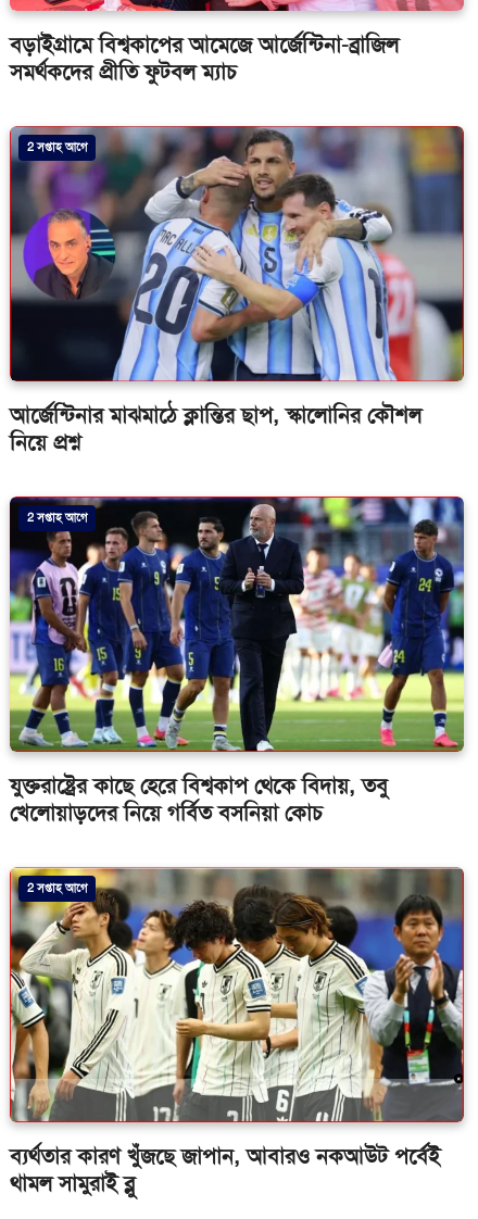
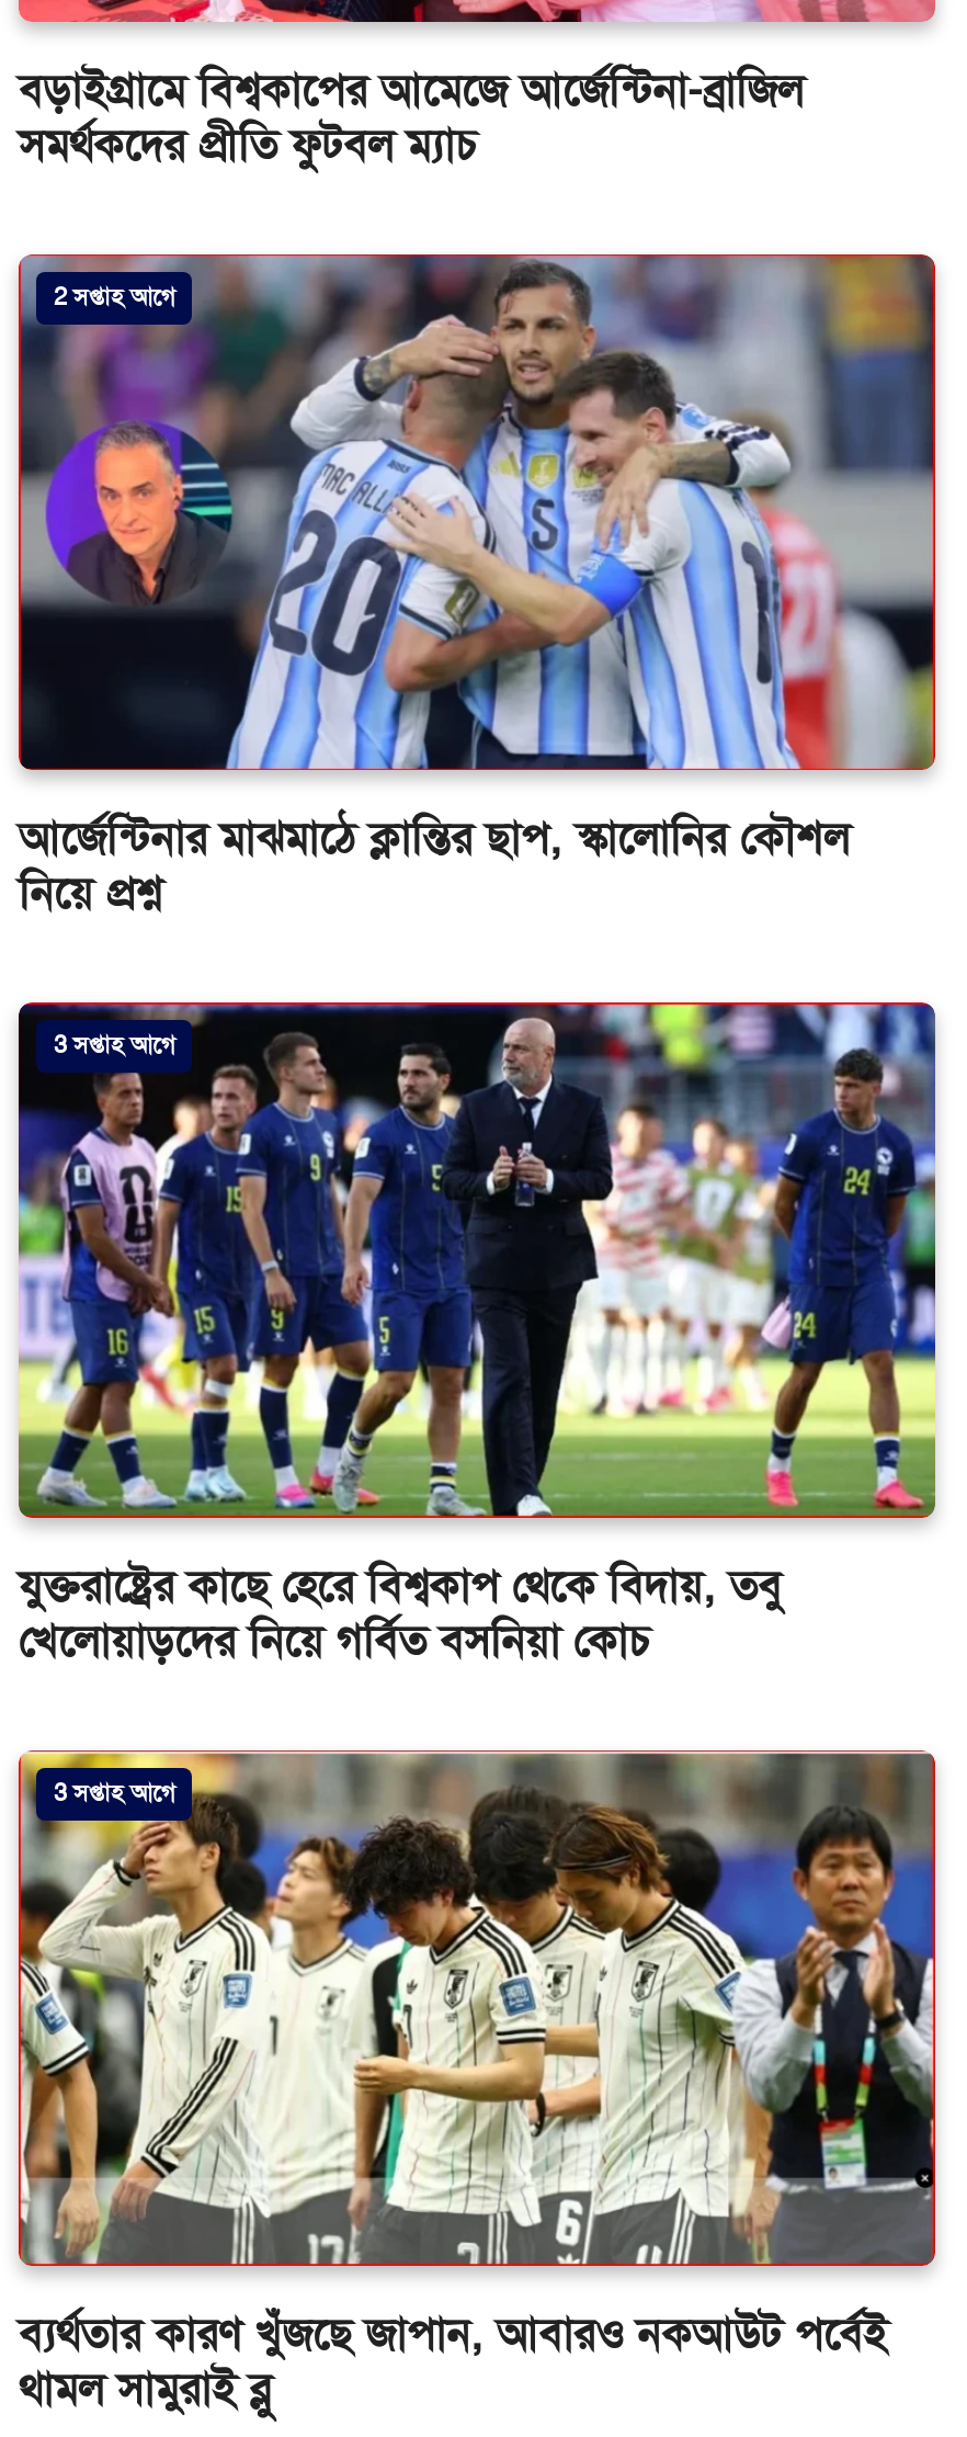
- 2 সপ্তাহ আগে
+ 3 সপ্তাহ আগে

- 2 সপ্তাহ আগে
+ 3 সপ্তাহ আগে
